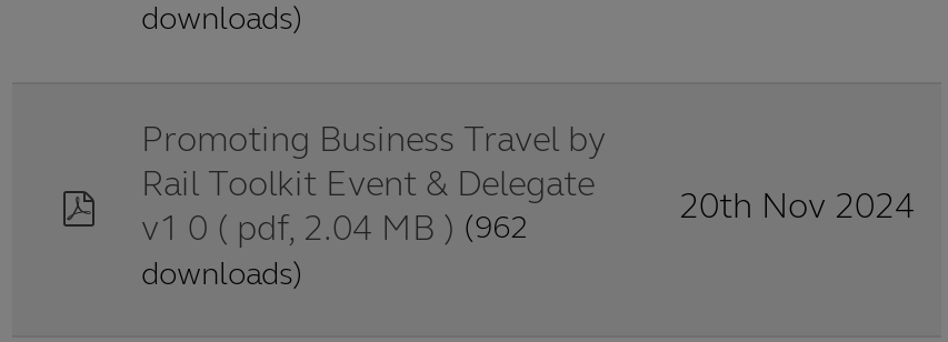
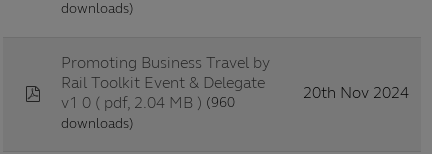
- v1 0 ( pdf, 2.04 MB ) (962
+ v1 0 ( pdf, 2.04 MB ) (960
